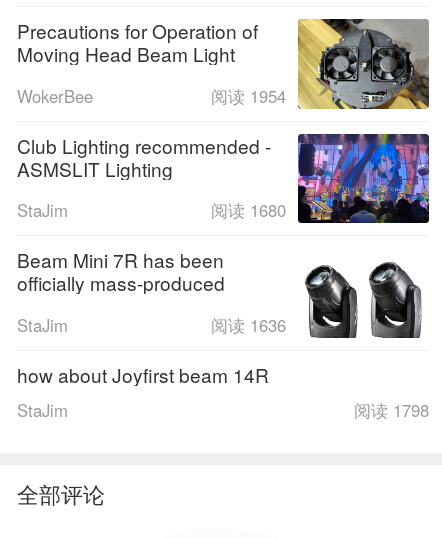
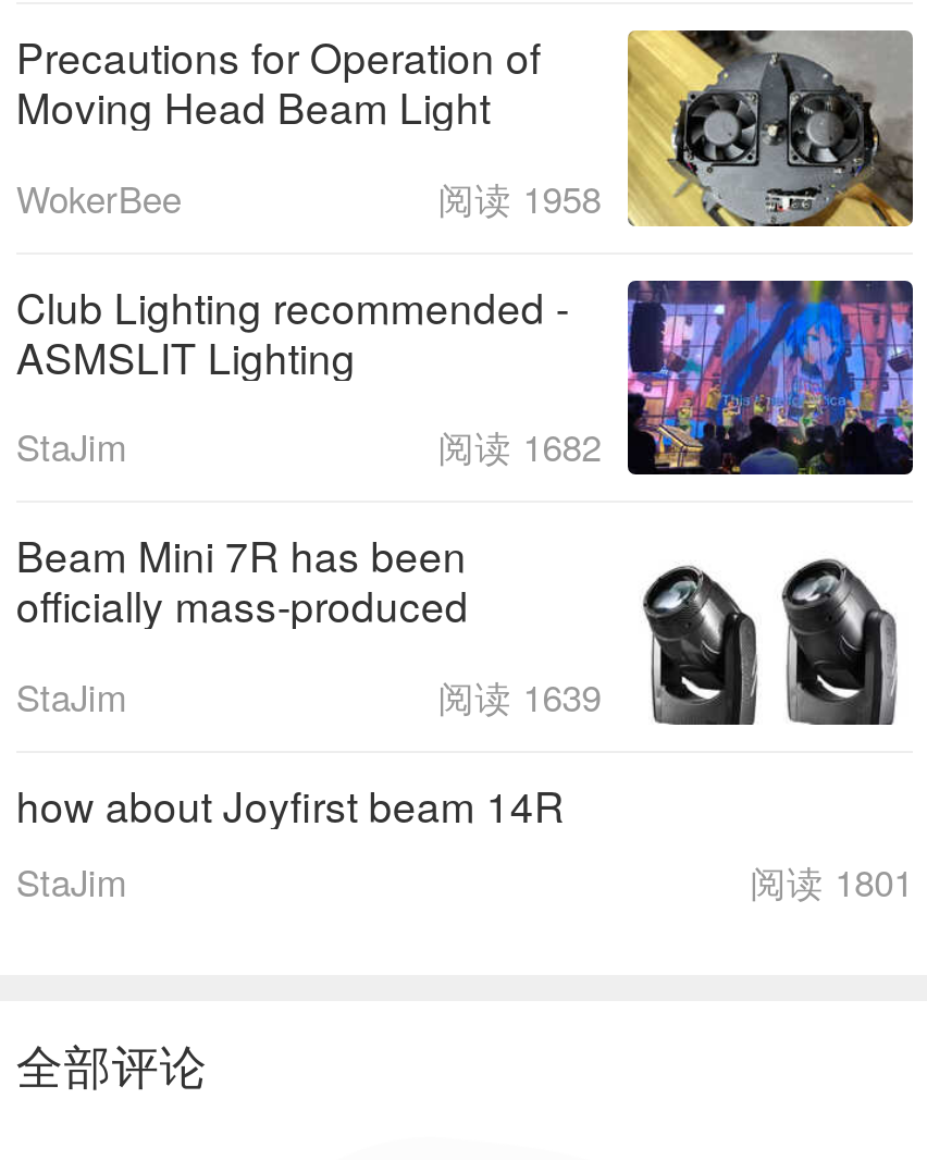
- 阅读 1954
+ 阅读 1958

- 阅读 1680
+ 阅读 1682

- 阅读 1636
+ 阅读 1639

- 阅读 1798
+ 阅读 1801
